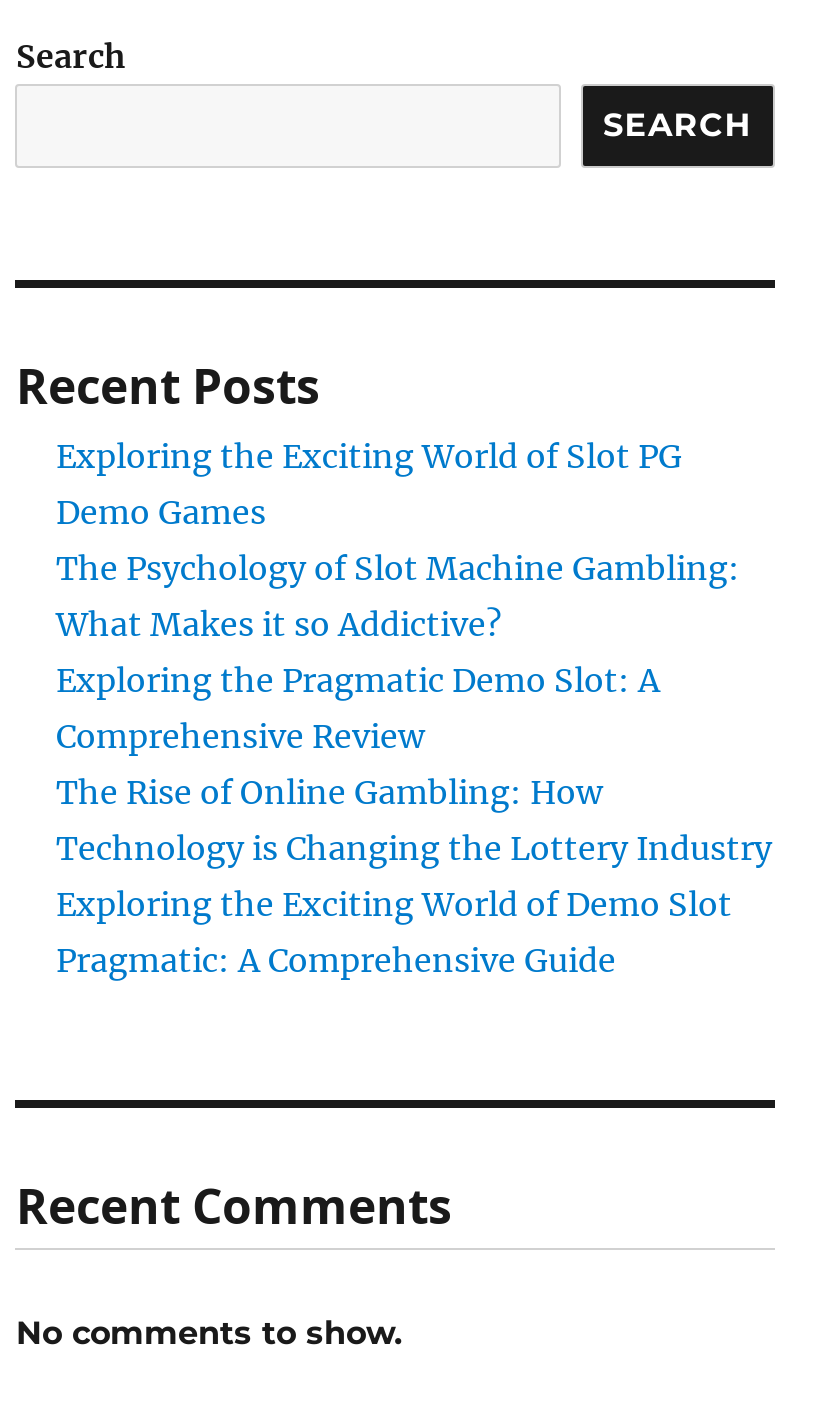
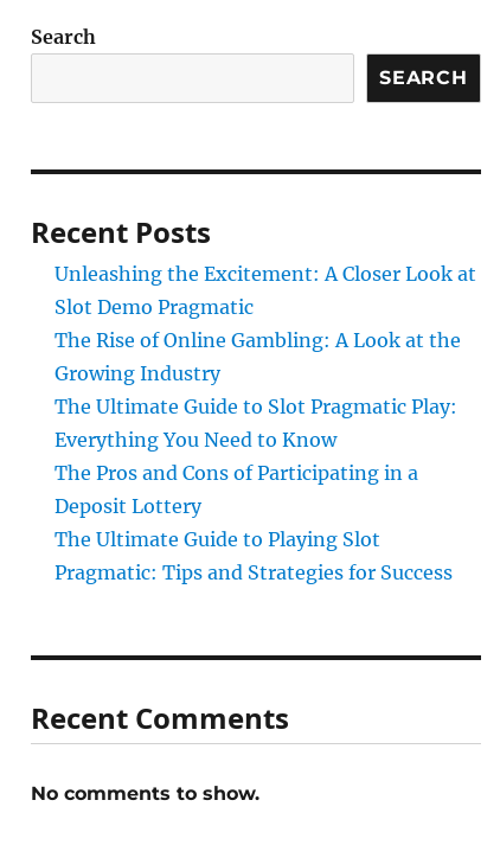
- Exploring the Exciting World of Slot PG
- Demo Games
- The Psychology of Slot Machine Gambling:
- What Makes it so Addictive?
- Exploring the Pragmatic Demo Slot: A
- Comprehensive Review
- The Rise of Online Gambling: How
- Technology is Changing the Lottery Industry
- Exploring the Exciting World of Demo Slot
- Pragmatic: A Comprehensive Guide
+ Unleashing the Excitement: A Closer Look at
+ Slot Demo Pragmatic
+ The Rise of Online Gambling: A Look at the
+ Growing Industry
+ The Ultimate Guide to Slot Pragmatic Play:
+ Everything You Need to Know
+ The Pros and Cons of Participating in a
+ Deposit Lottery
+ The Ultimate Guide to Playing Slot
+ Pragmatic: Tips and Strategies for Success
